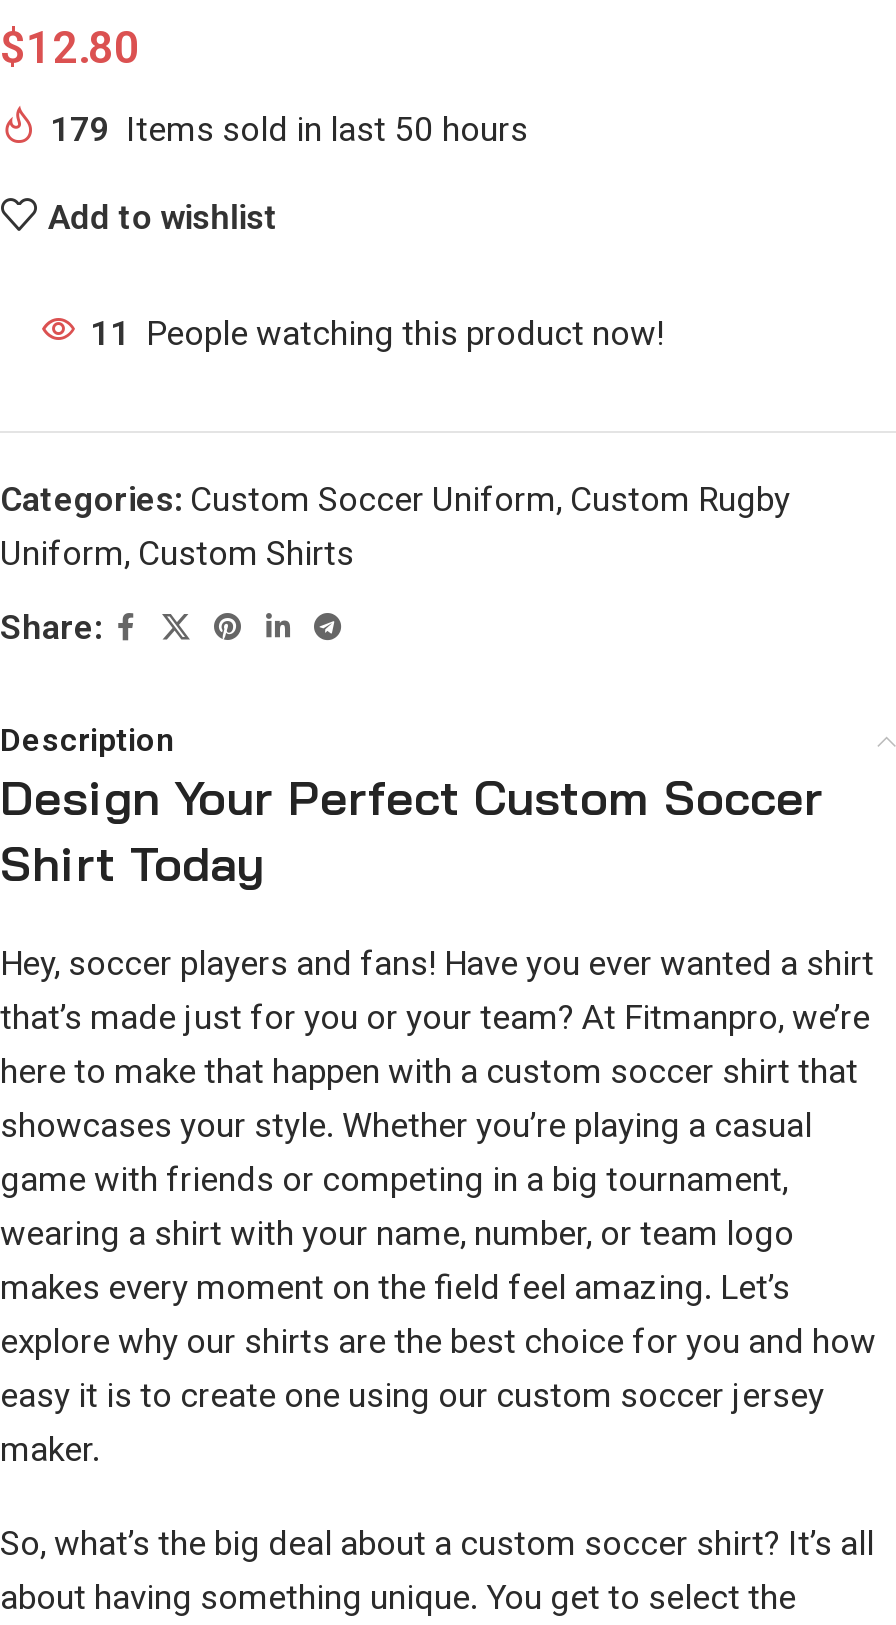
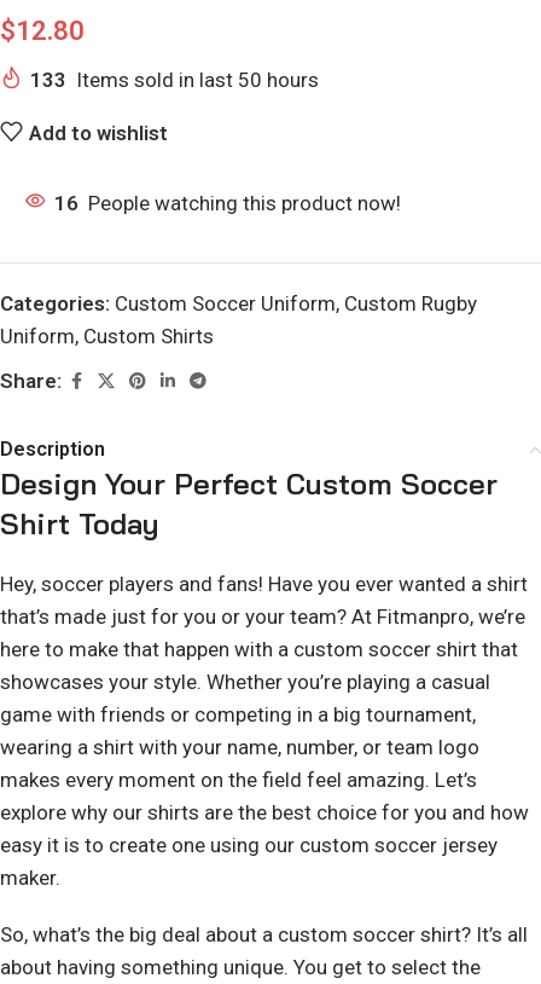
- 179 Items sold in last 50 hours
+ 133 Items sold in last 50 hours

- 11 People watching this product now!
+ 16 People watching this product now!
